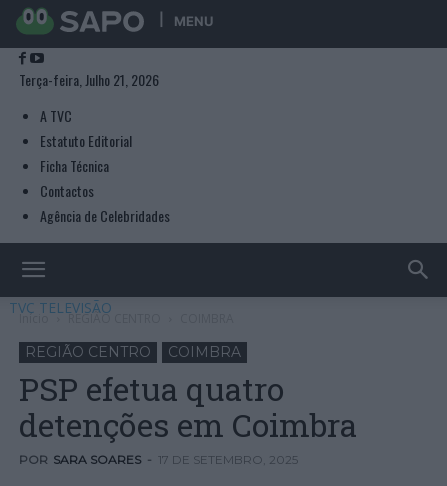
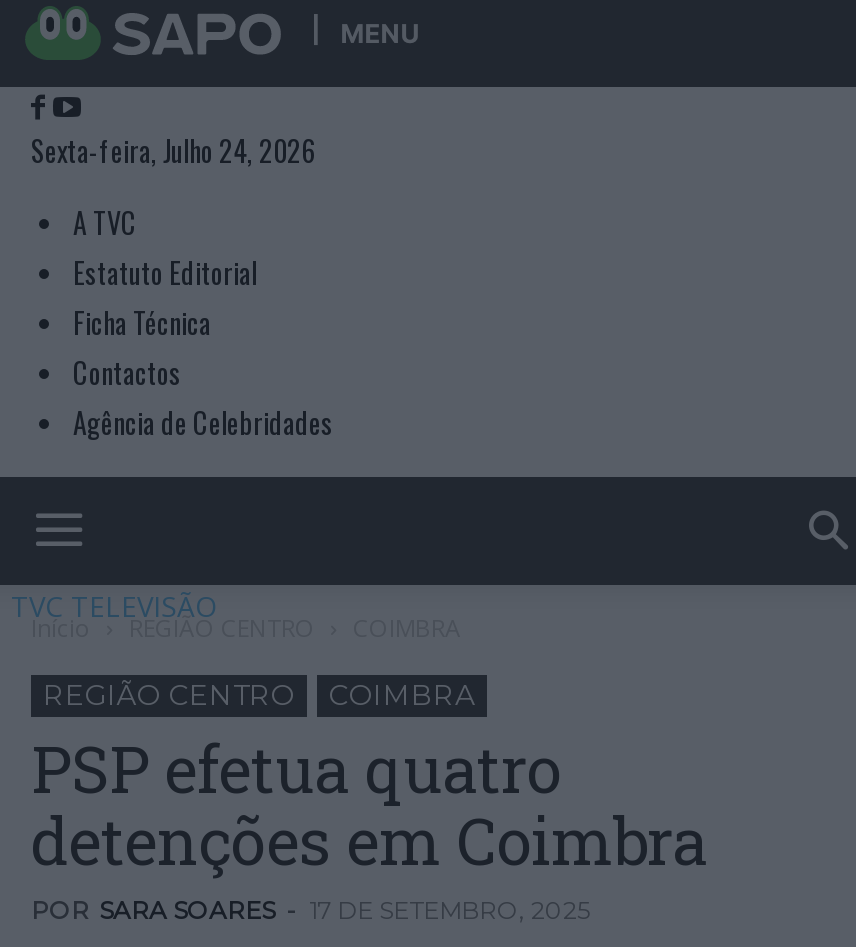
- Terça-feira, Julho 21, 2026
+ Sexta-feira, Julho 24, 2026
